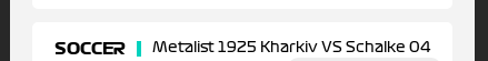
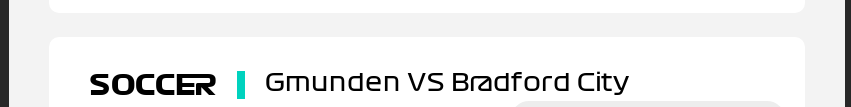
- Metalist 1925 Kharkiv VS Schalke 04
+ Gmunden VS Bradford City
